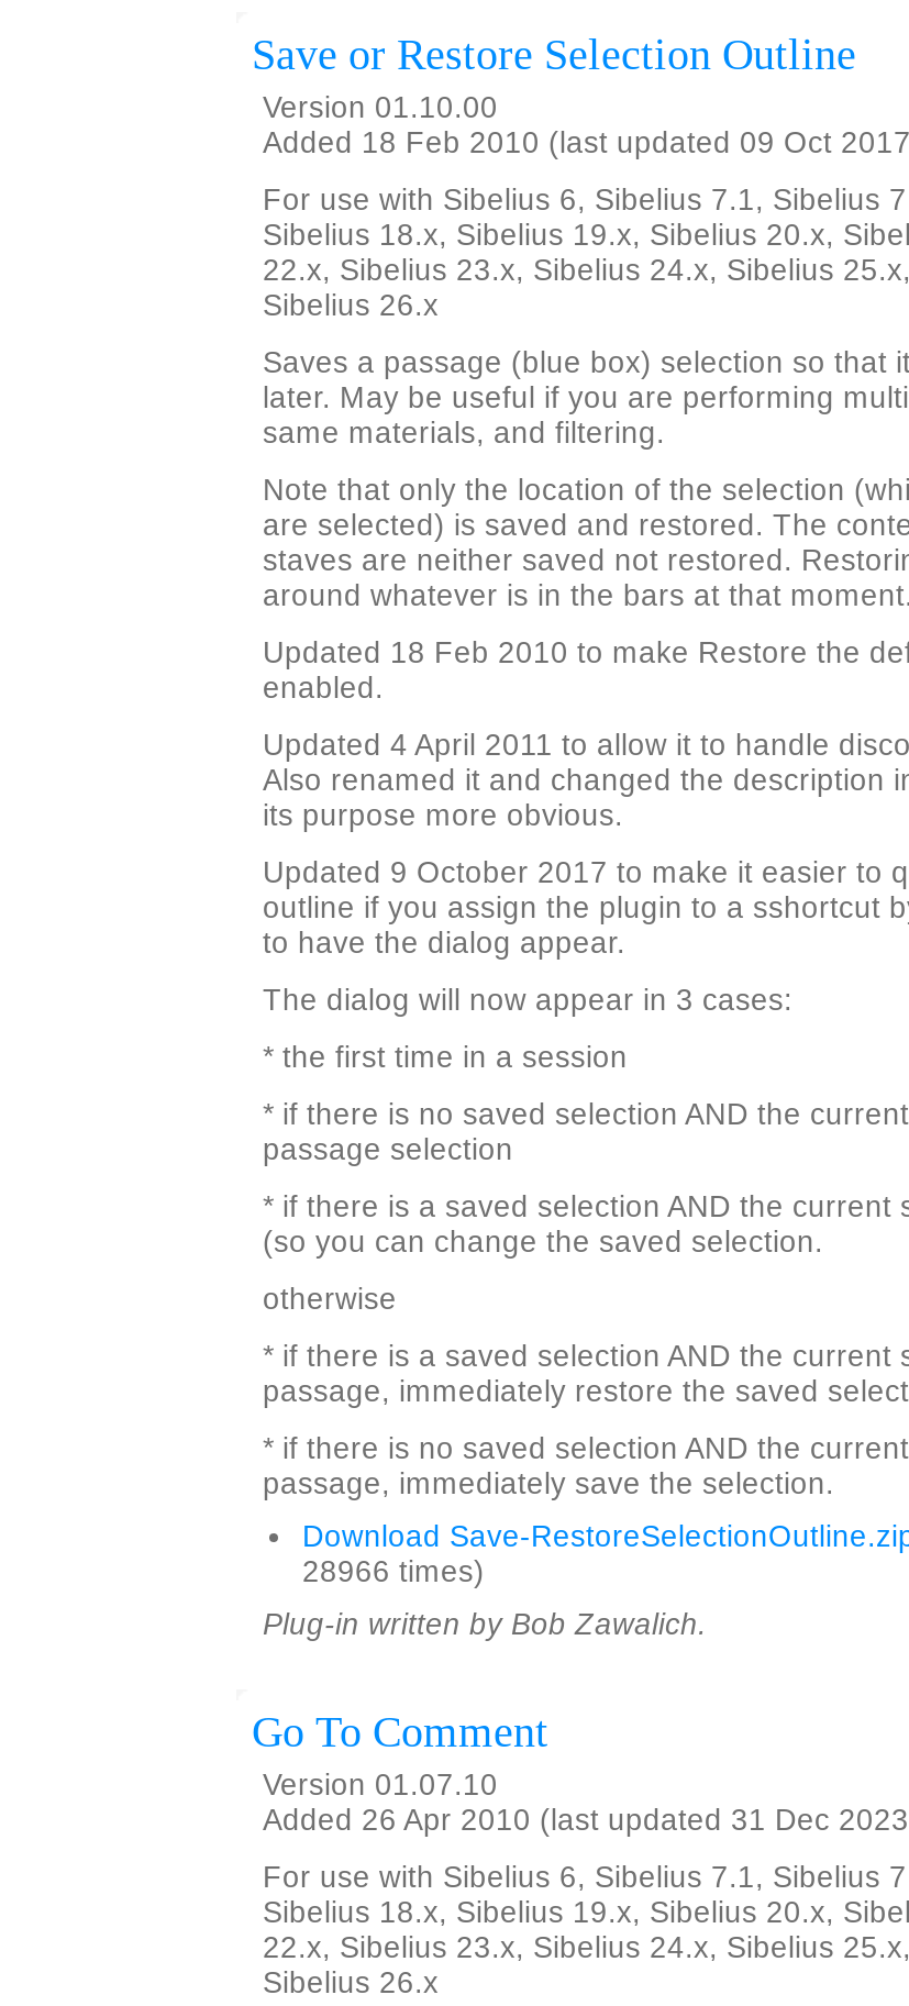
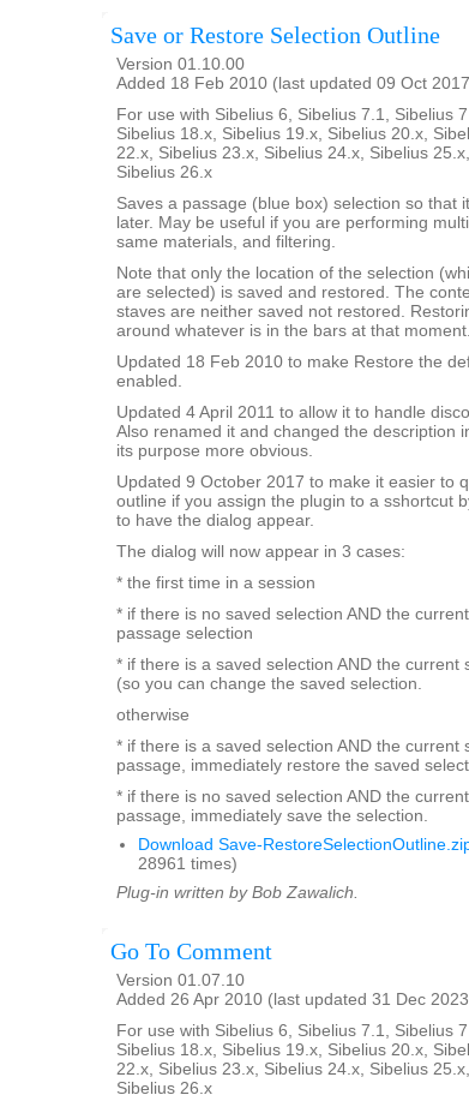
- 28966 times)
+ 28961 times)
